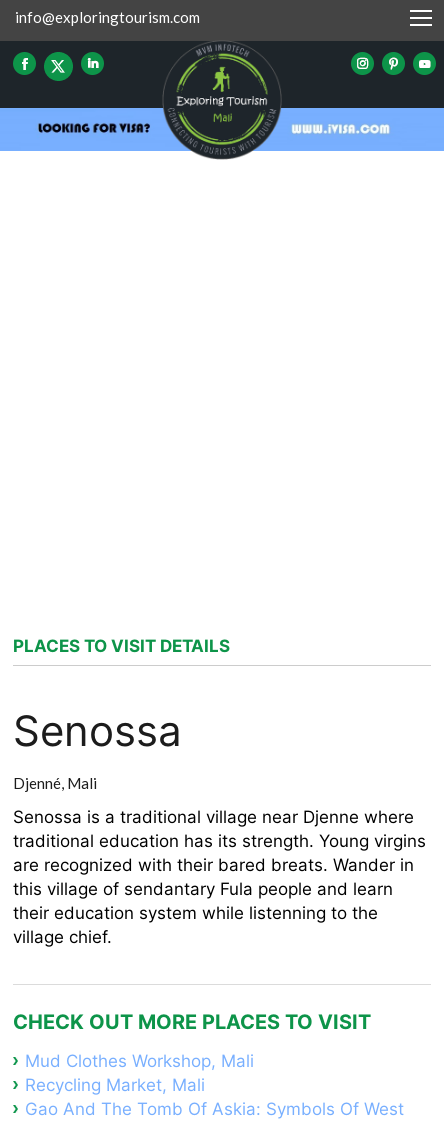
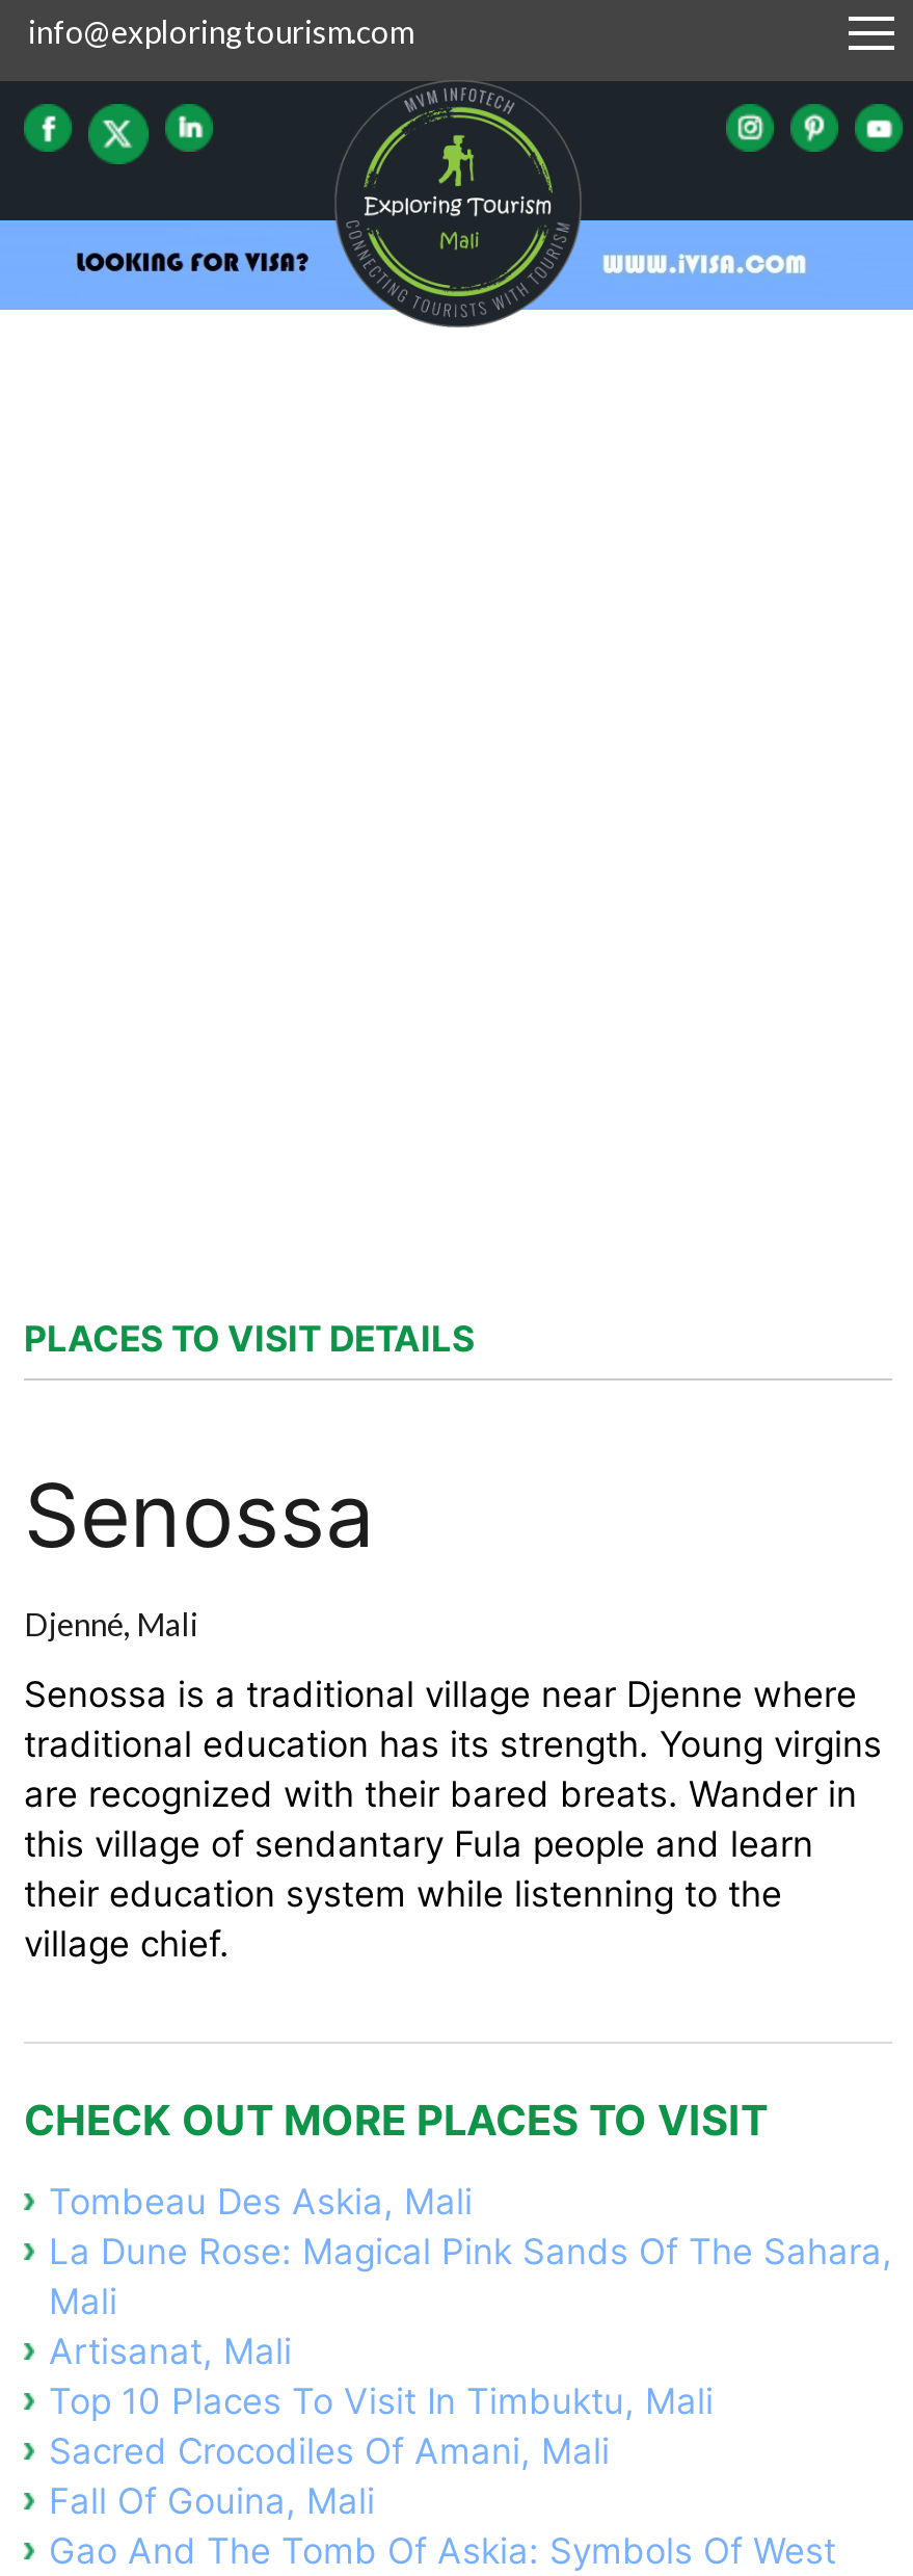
- Mud Clothes Workshop, Mali
- Recycling Market, Mali
+ Tombeau Des Askia, Mali
+ La Dune Rose: Magical Pink Sands Of The Sahara,
+ Mali
+ Artisanat, Mali
+ Top 10 Places To Visit In Timbuktu, Mali
+ Sacred Crocodiles Of Amani, Mali
+ Fall Of Gouina, Mali
